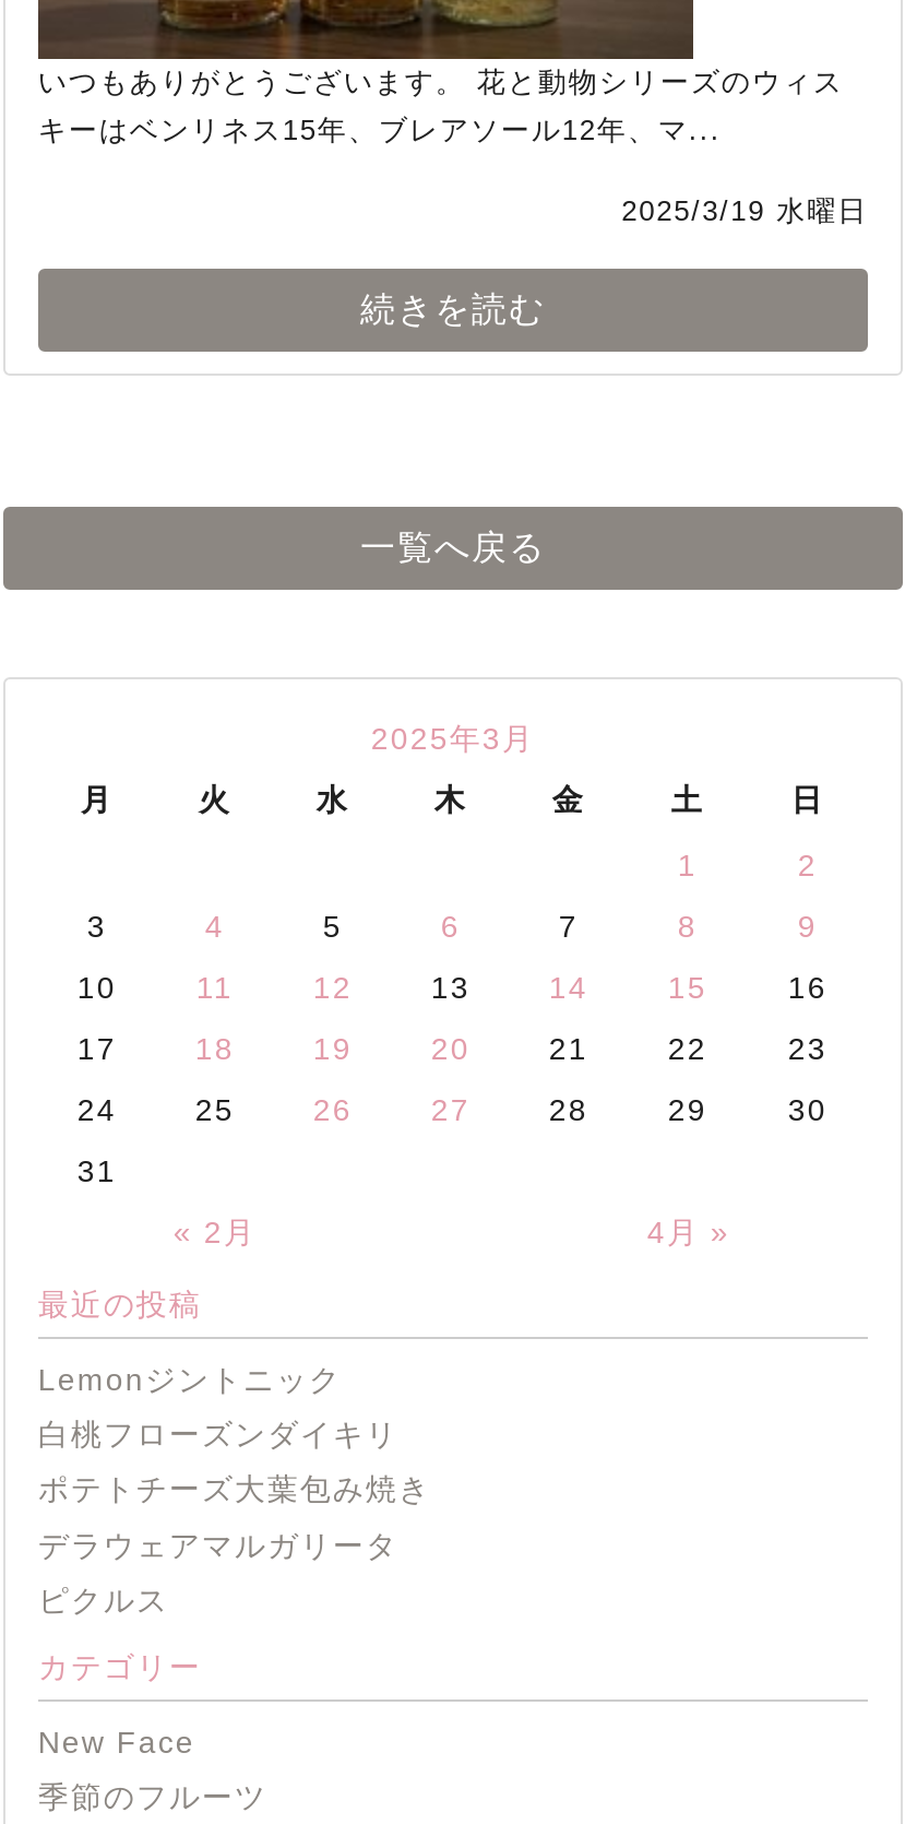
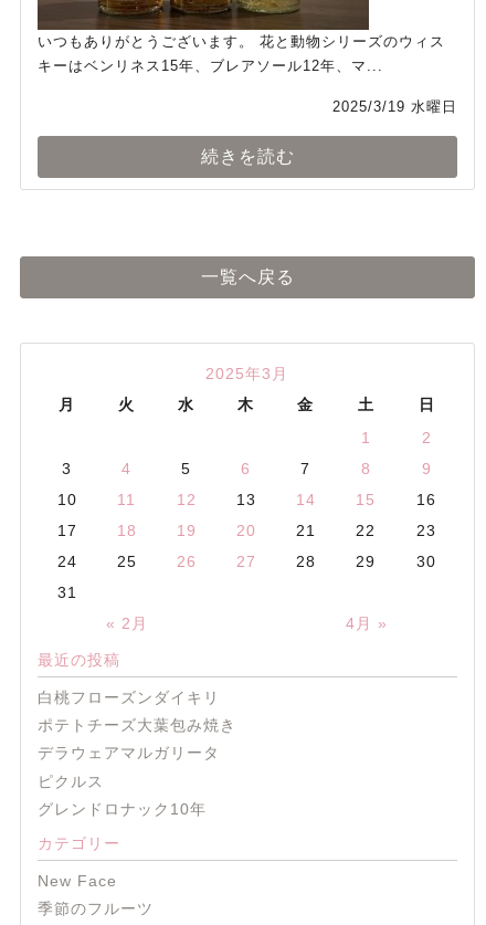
- Lemonジントニック

moved up: 白桃フローズンダイキリ | ポテトチーズ大葉包み焼き | デラウェアマルガリータ | ピクルス

+ グレンドロナック10年
